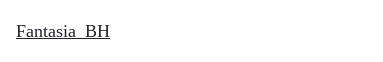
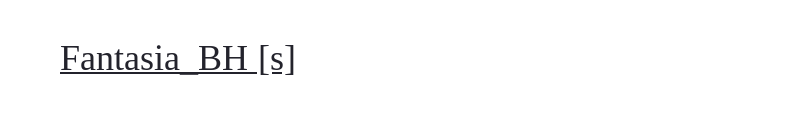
- Fantasia_BH
+ Fantasia_BH [s]
